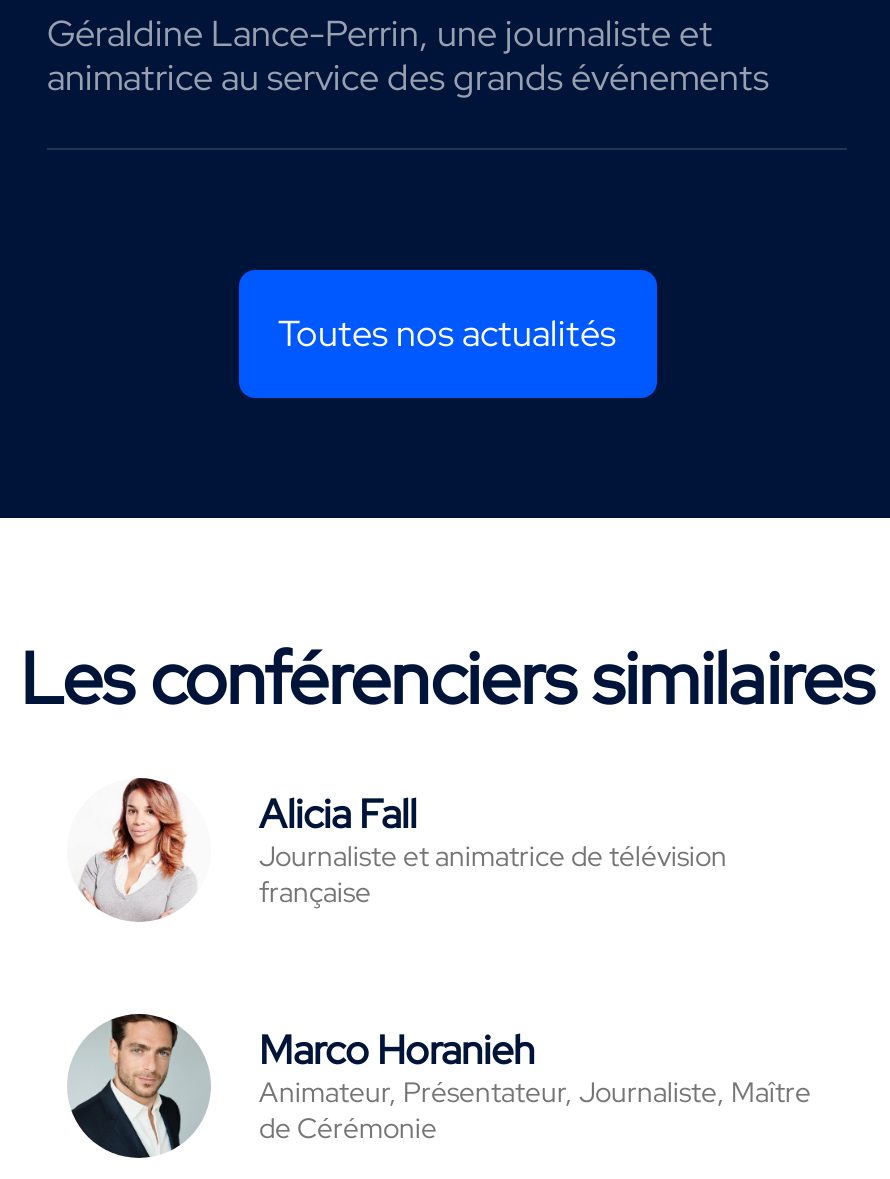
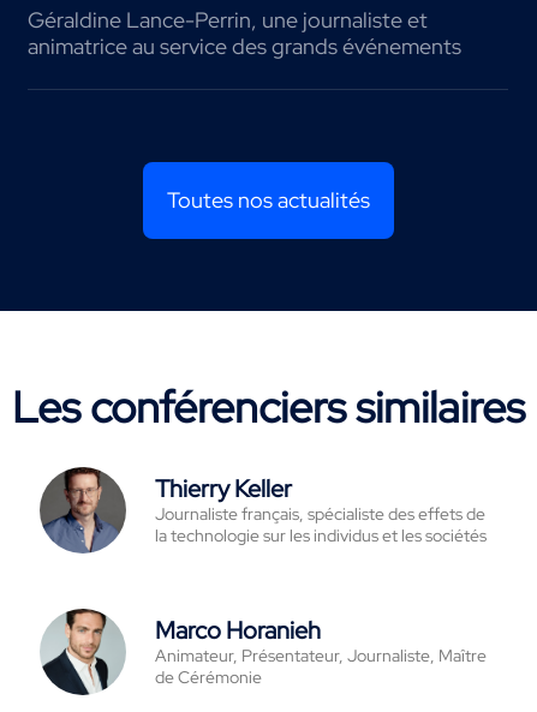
- [image]
- Alicia Fall
- Journaliste et animatrice de télévision
- française
+ [image]
+ Thierry Keller
+ Journaliste français, spécialiste des effets de
+ la technologie sur les individus et les sociétés
